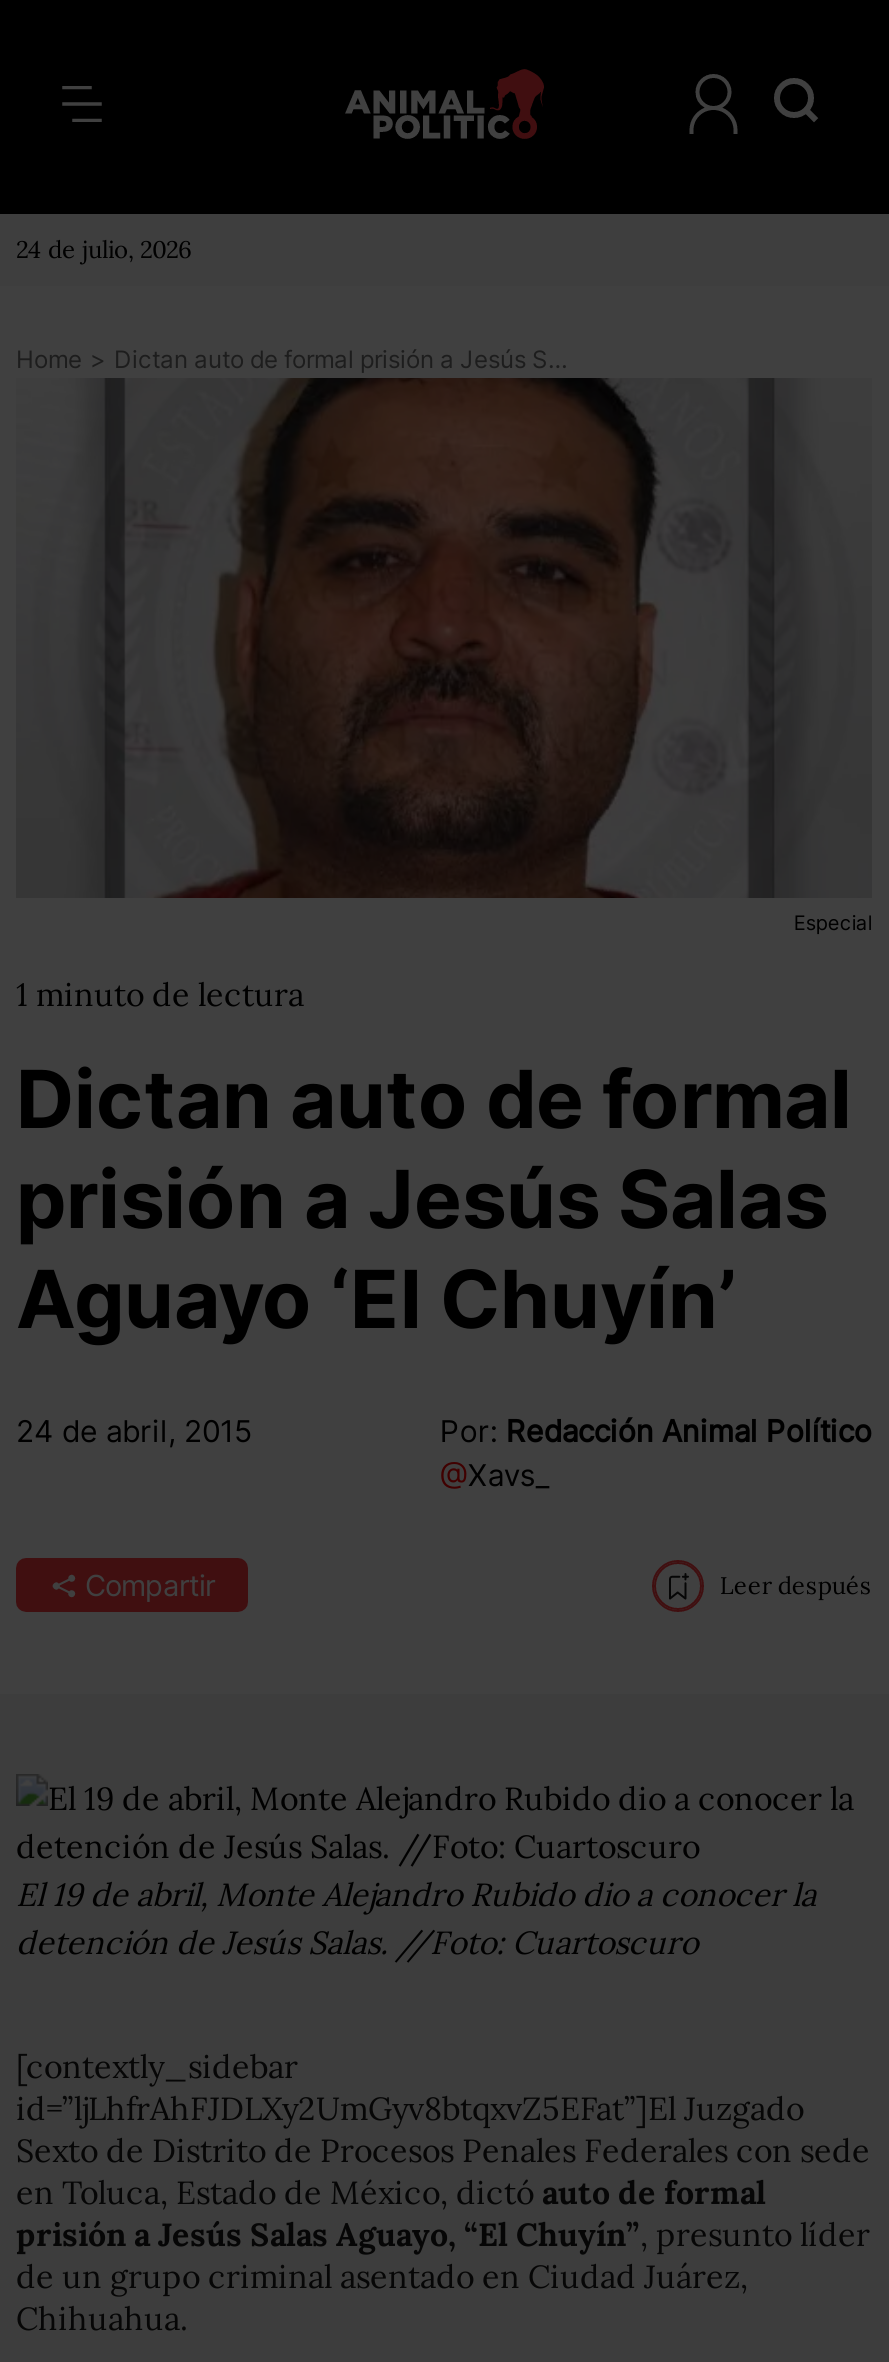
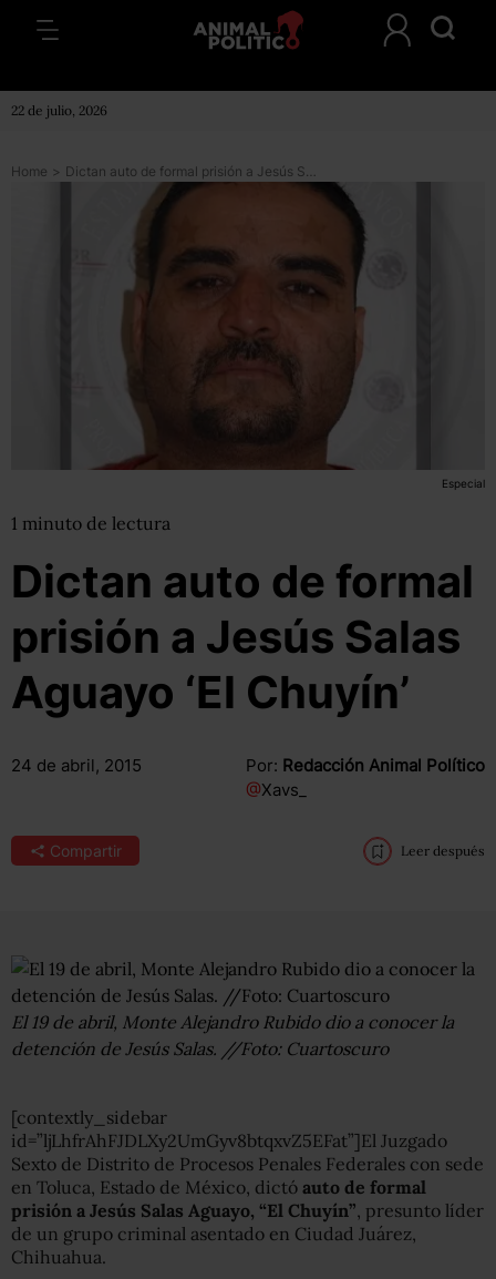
- 24 de julio, 2026
+ 22 de julio, 2026
